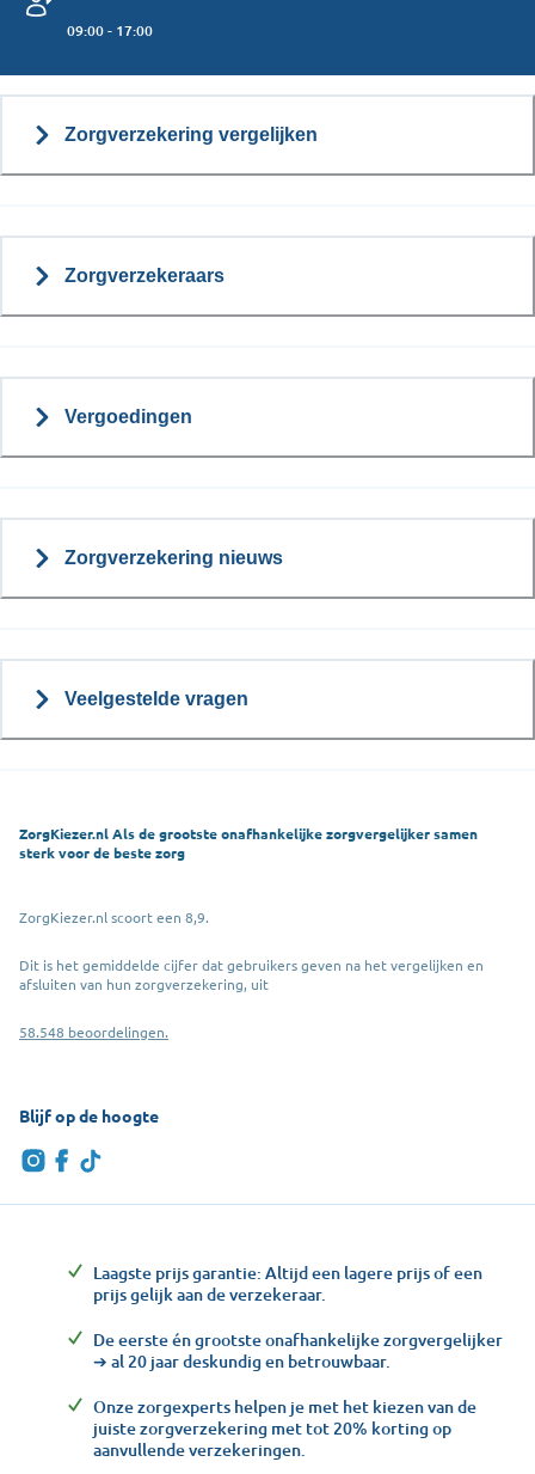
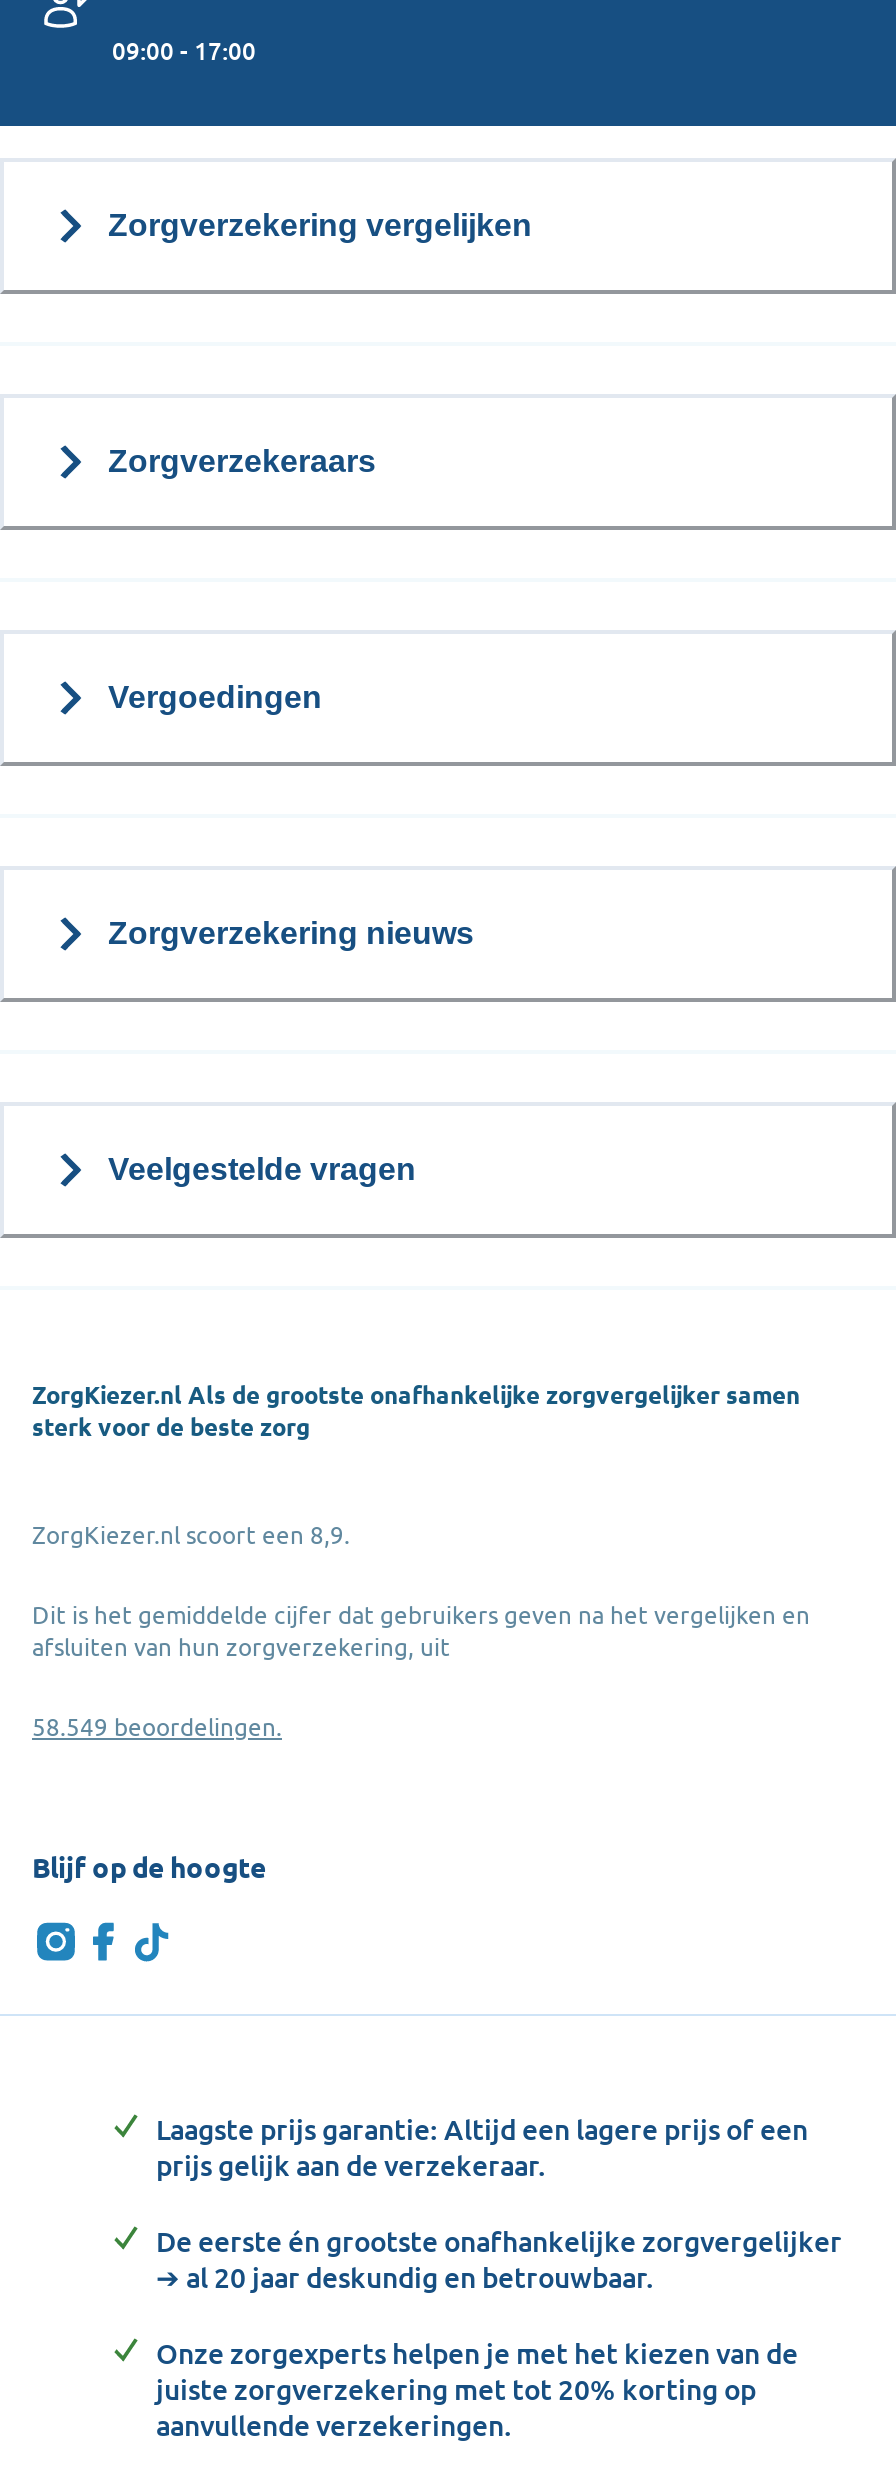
- 58.548 beoordelingen.
+ 58.549 beoordelingen.
